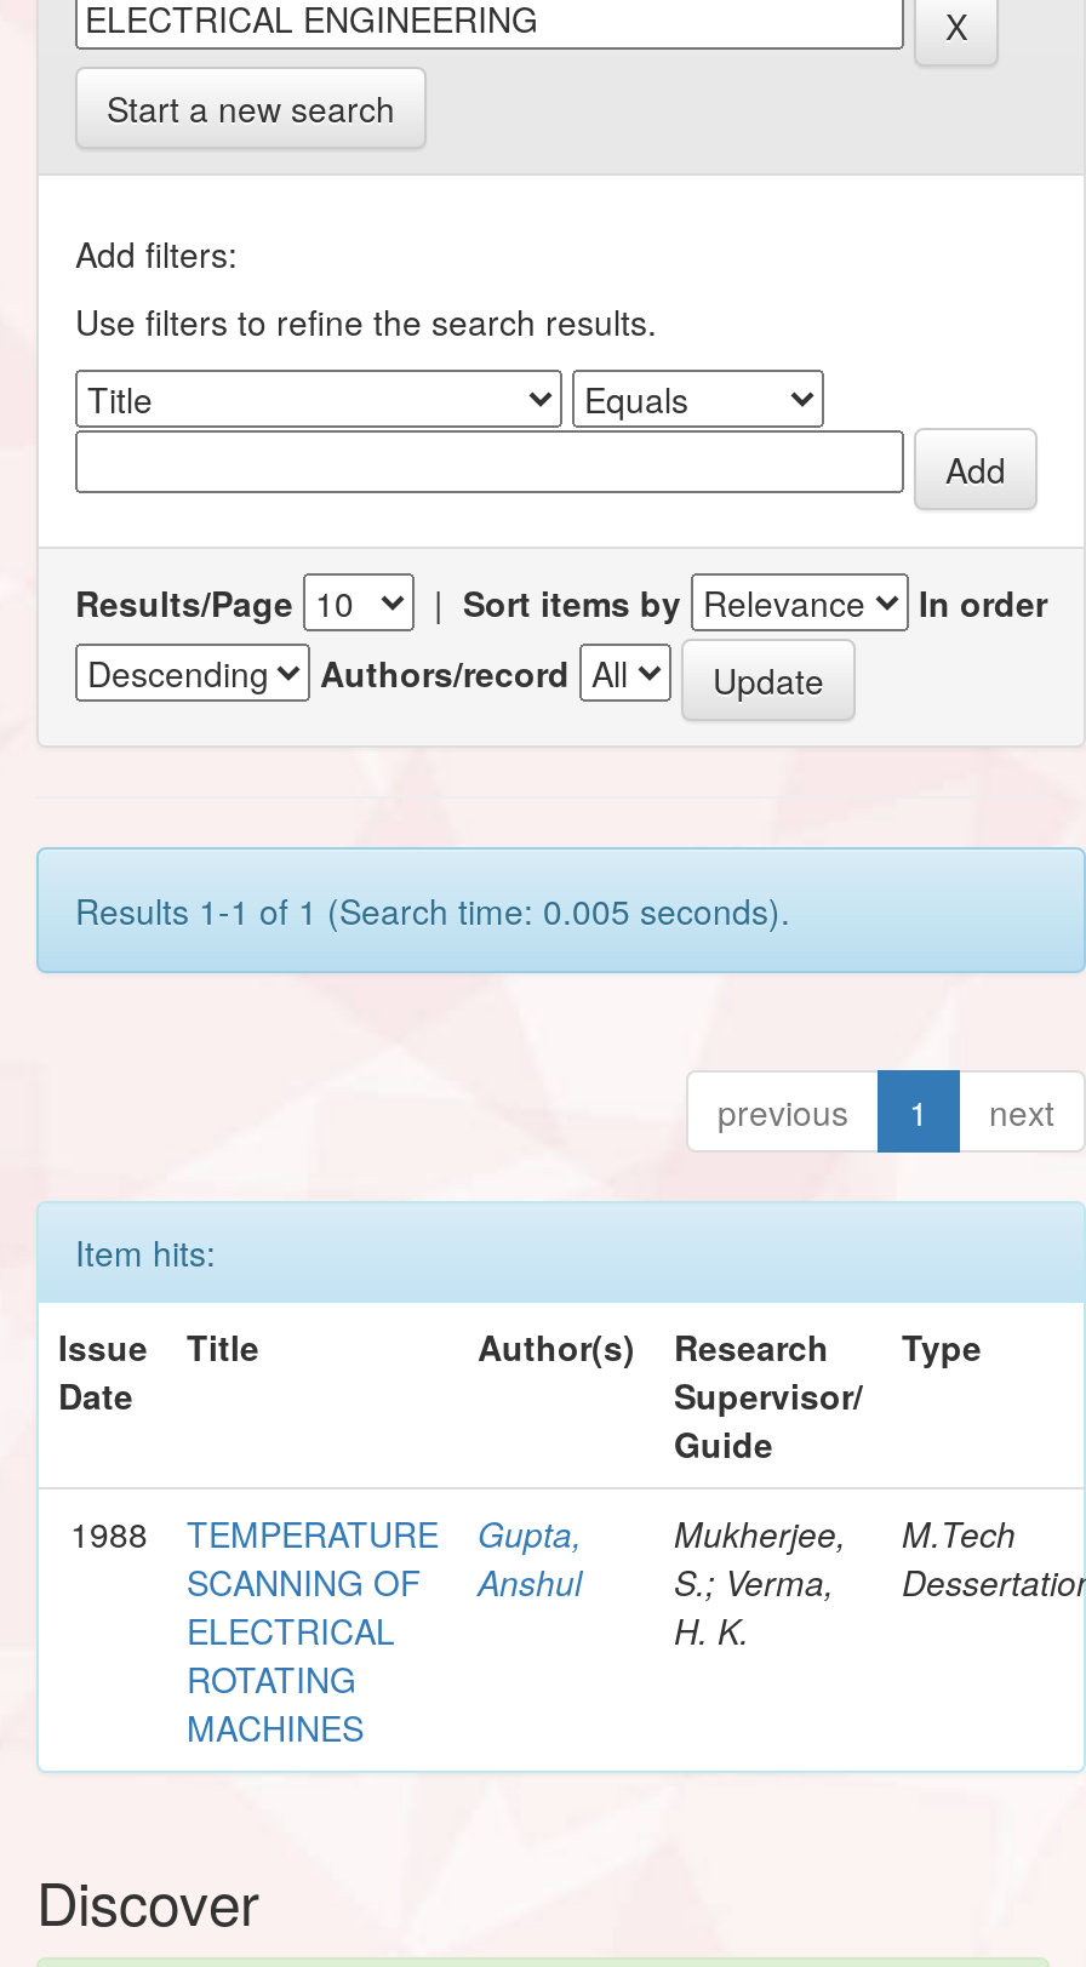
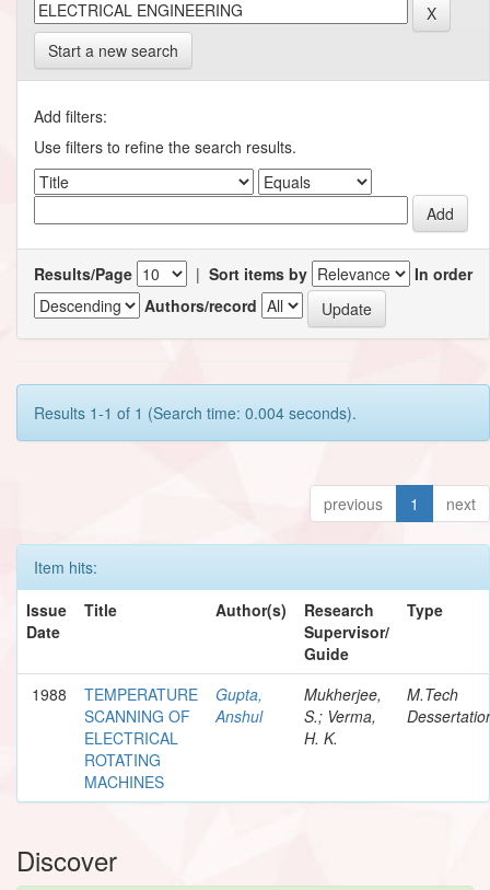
- Results 1-1 of 1 (Search time: 0.005 seconds).
+ Results 1-1 of 1 (Search time: 0.004 seconds).
